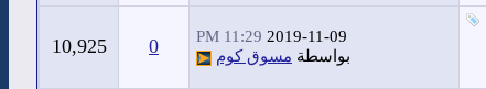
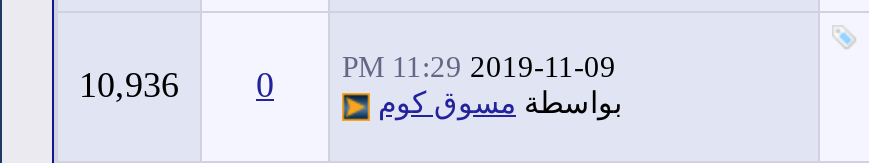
- 10,925 0
+ 10,936 0
